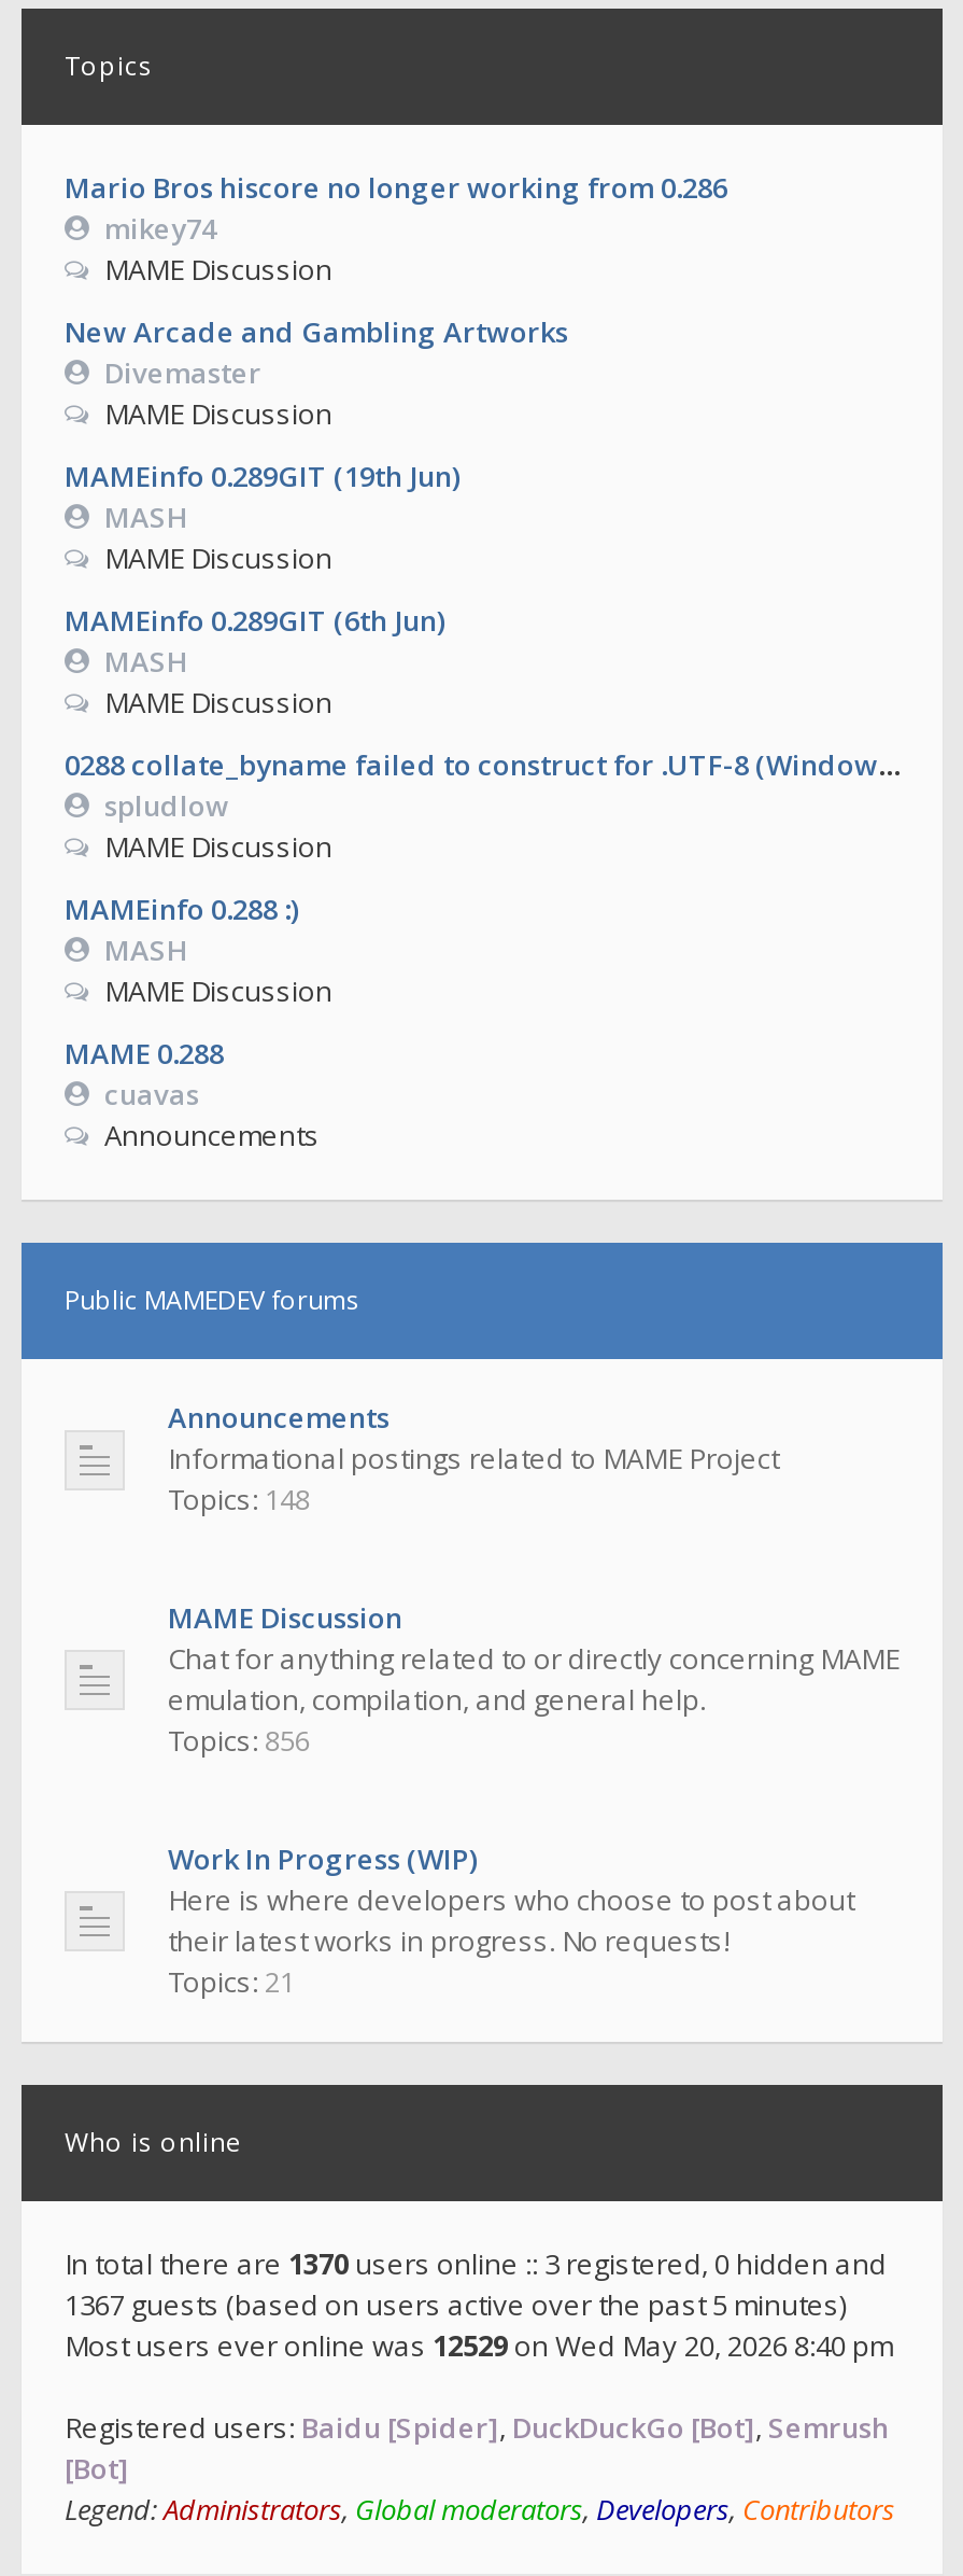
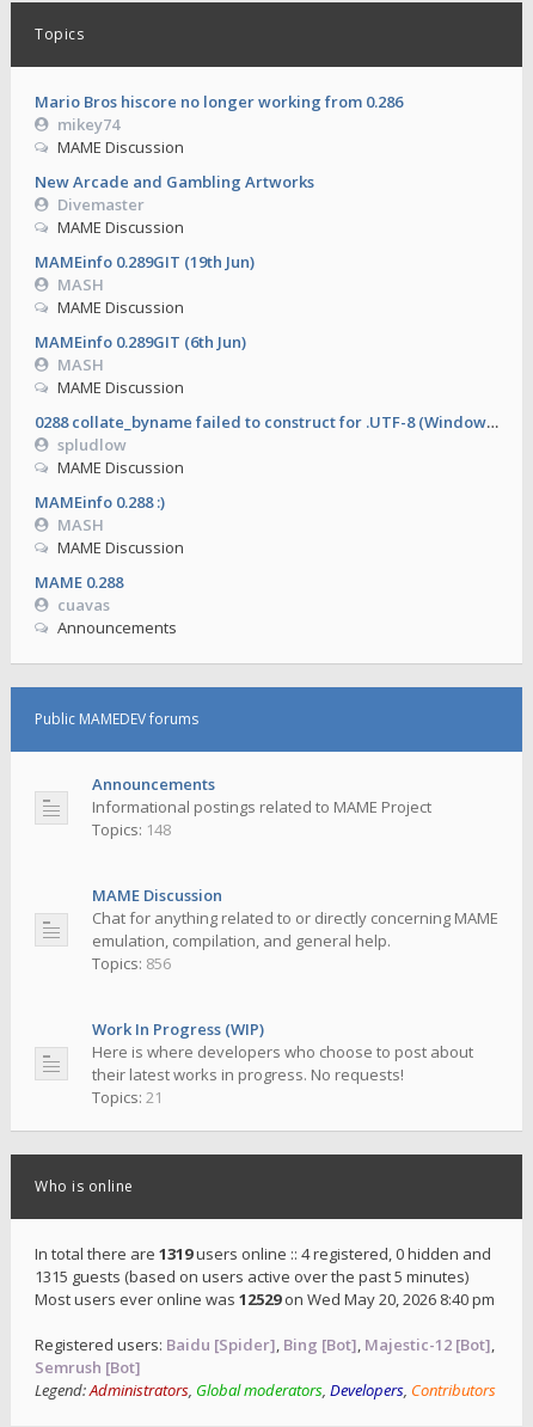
- In total there are 1370 users online :: 3 registered, 0 hidden and
+ In total there are 1319 users online :: 4 registered, 0 hidden and

- 1367 guests (based on users active over the past 5 minutes)
+ 1315 guests (based on users active over the past 5 minutes)

- Registered users: Baidu [Spider], DuckDuckGo [Bot], Semrush
- [Bot]
+ Registered users: Baidu [Spider], Bing [Bot], Majestic-12 [Bot],
+ Semrush [Bot]
